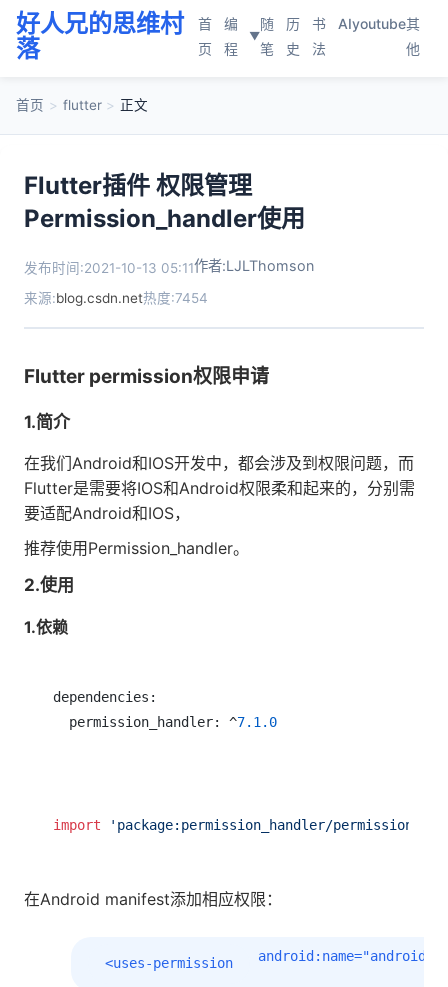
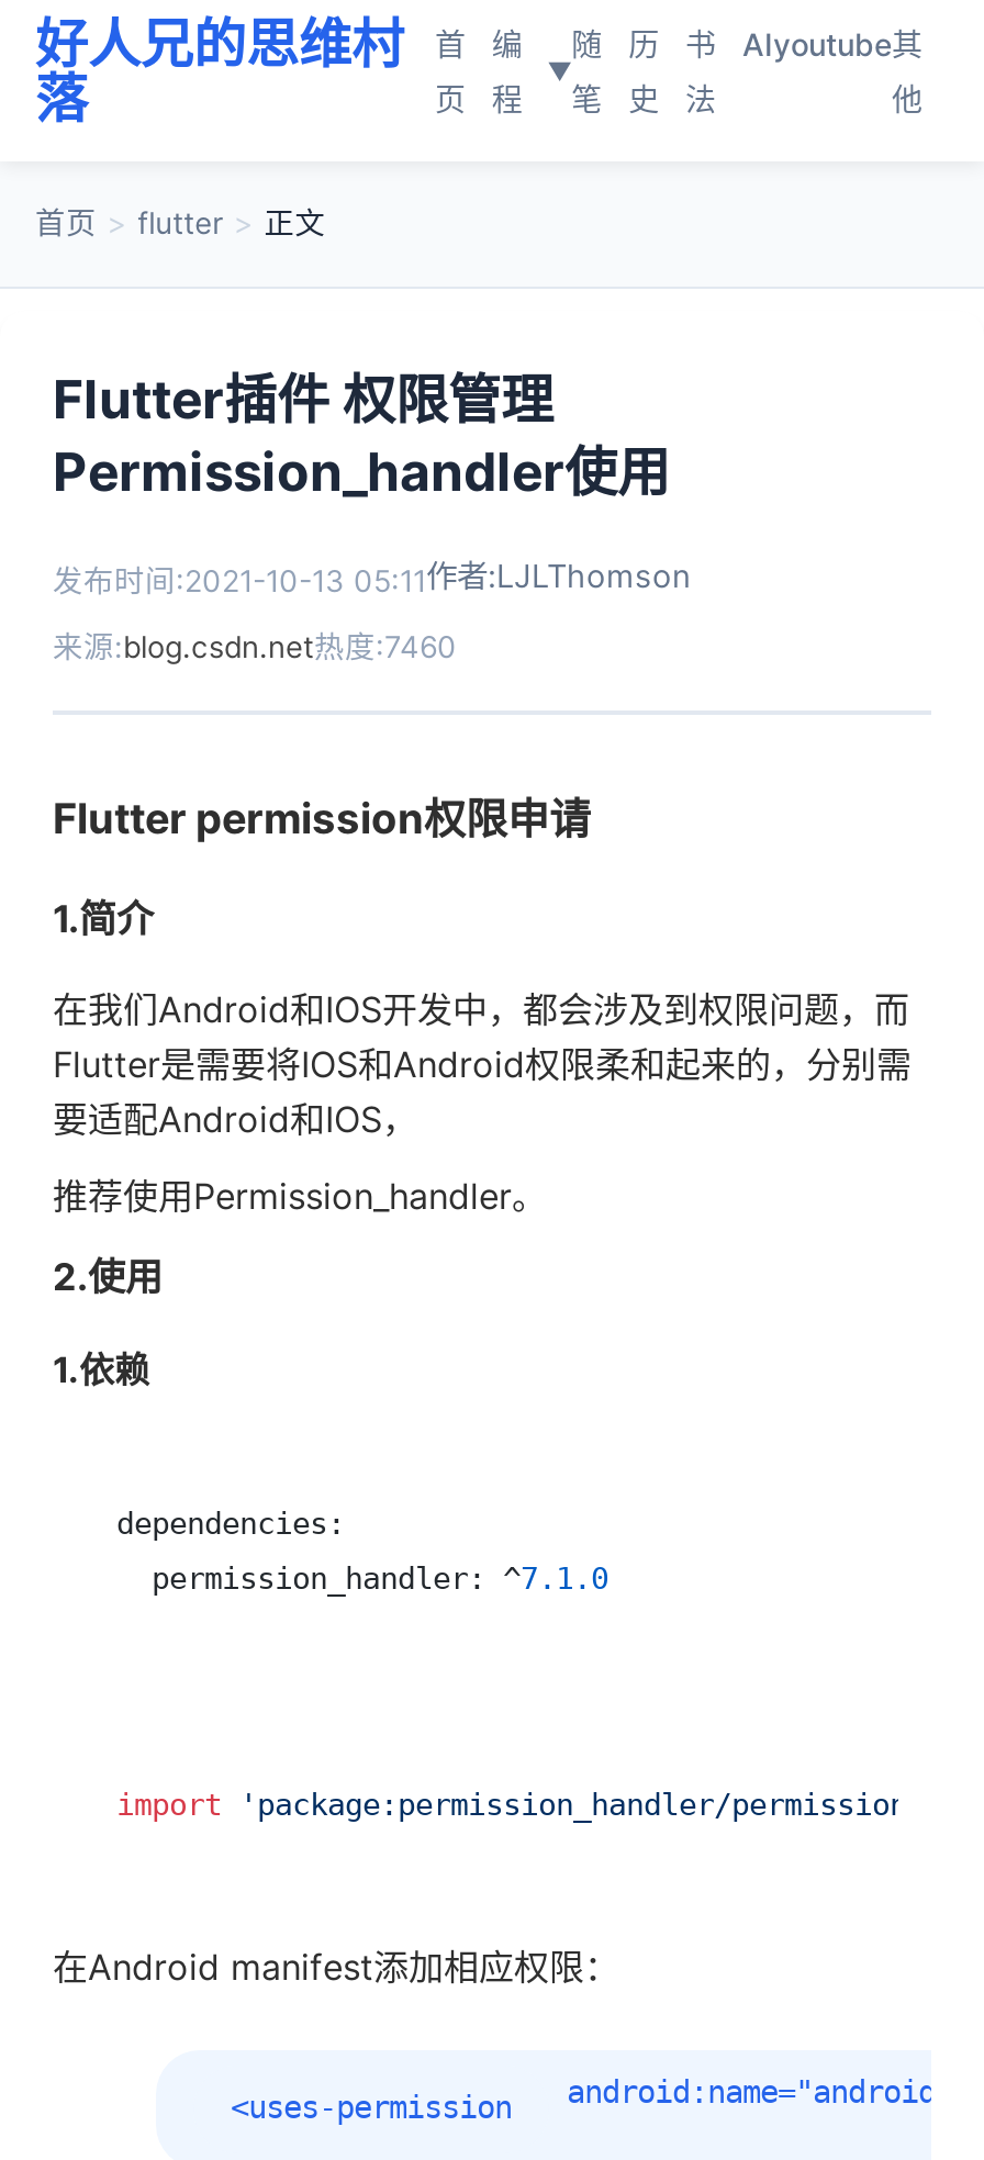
- 来源:blog.csdn.net热度:7454
+ 来源:blog.csdn.net热度:7460
